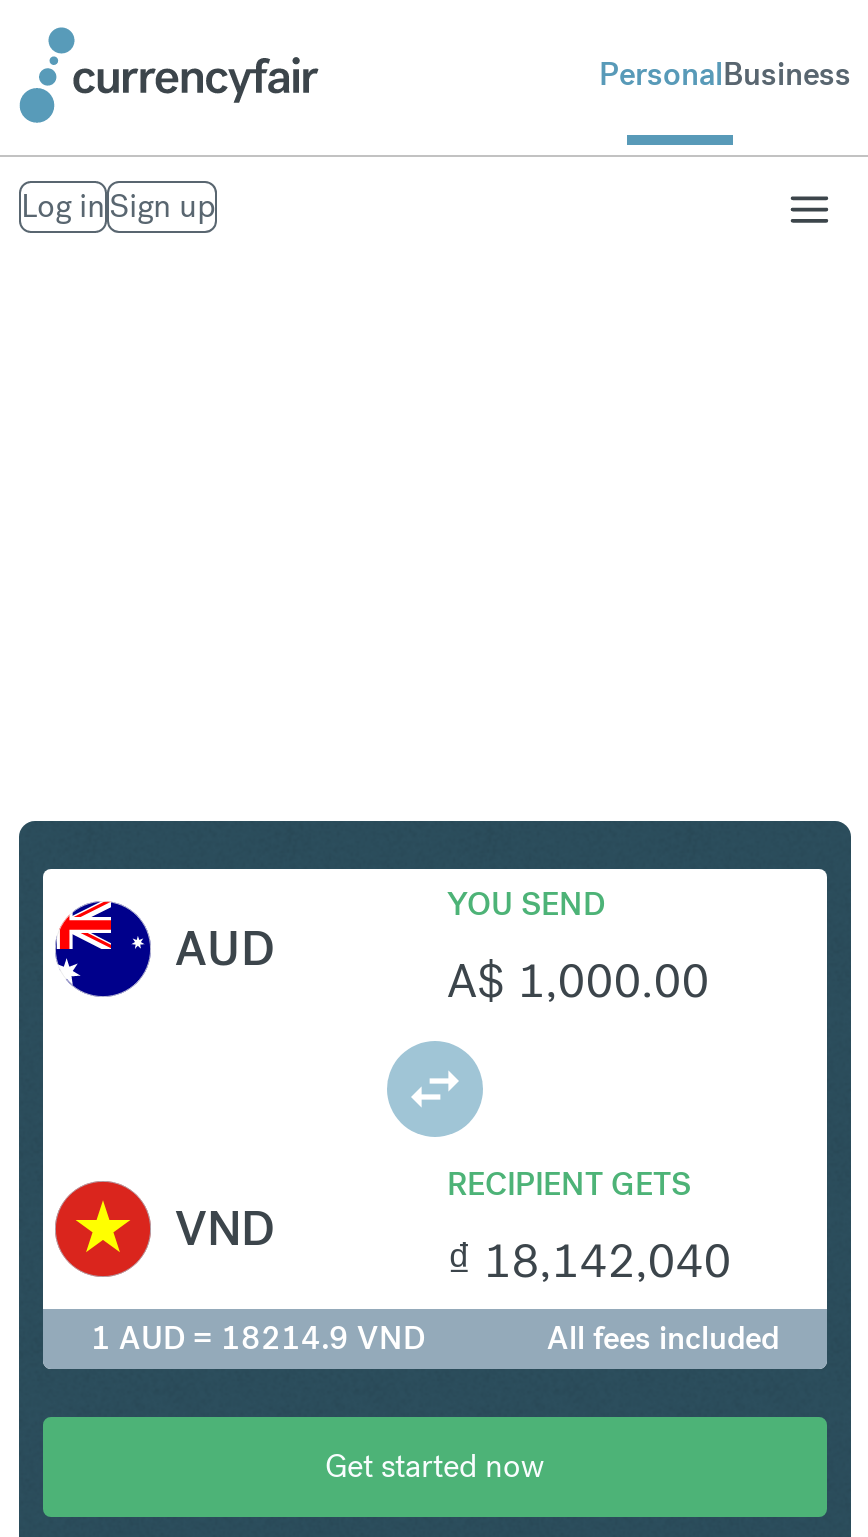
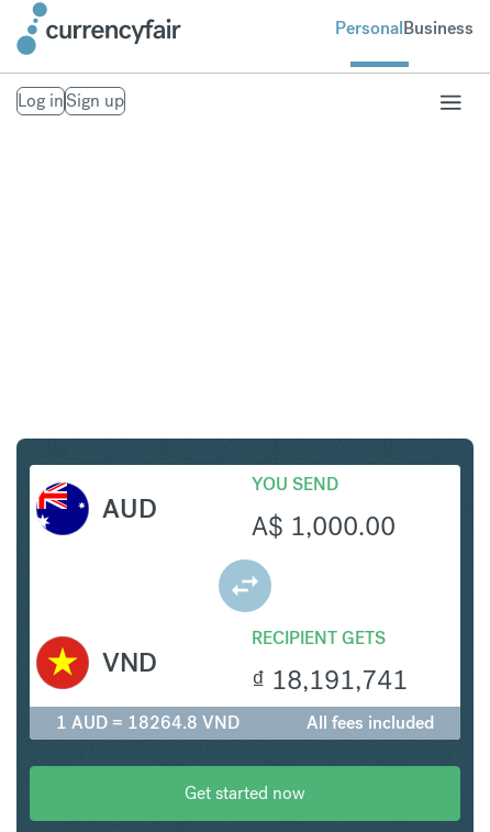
- ₫ 18,142,040
+ ₫ 18,191,741

- 1 AUD = 18214.9 VND
+ 1 AUD = 18264.8 VND
